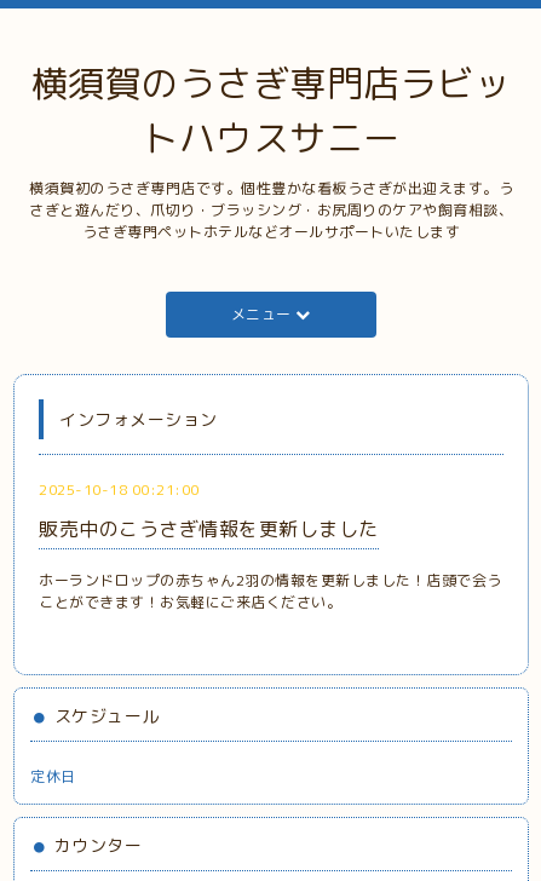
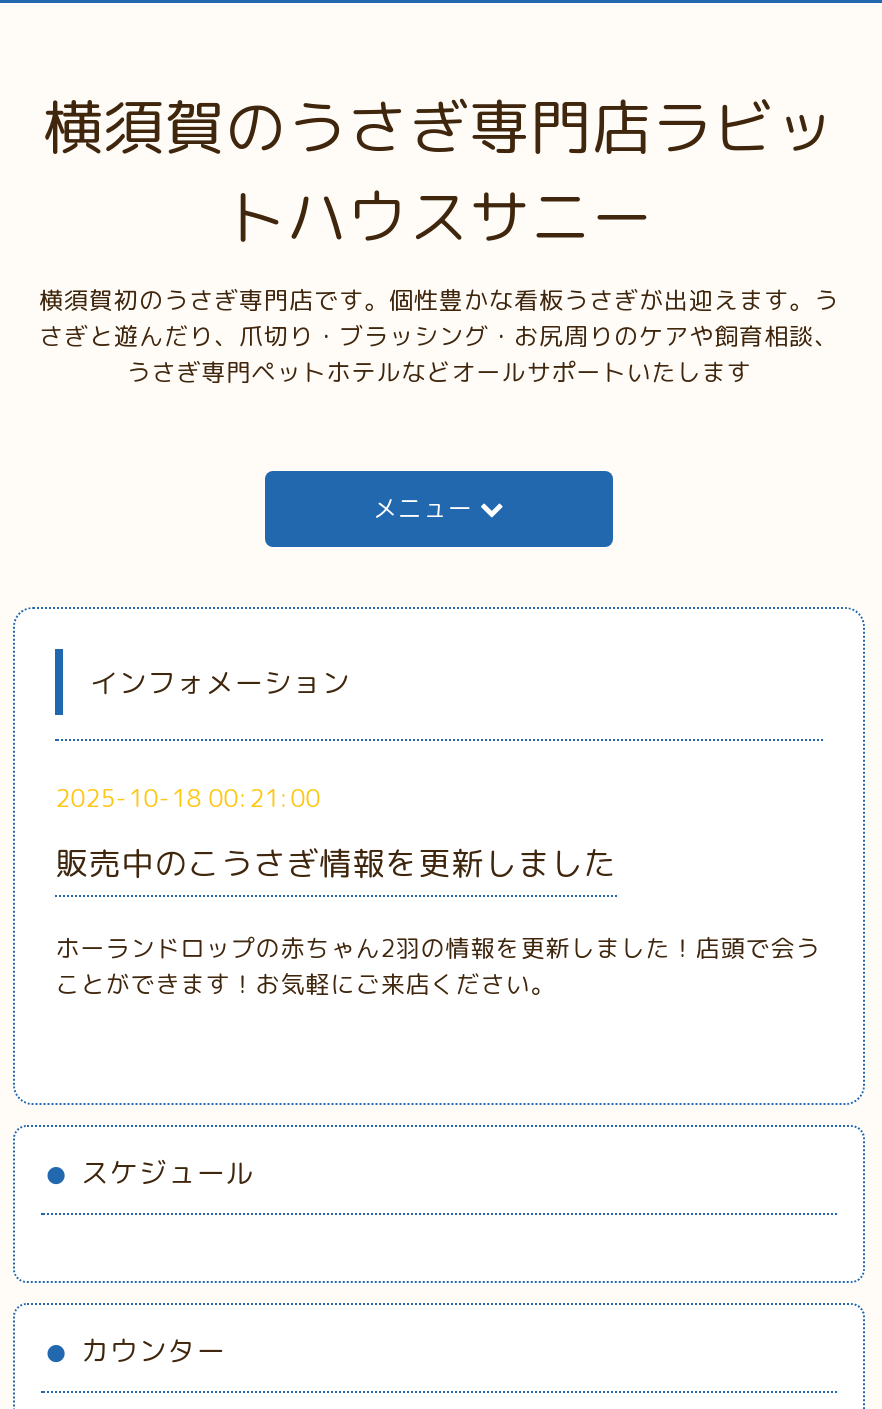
- 定休日
